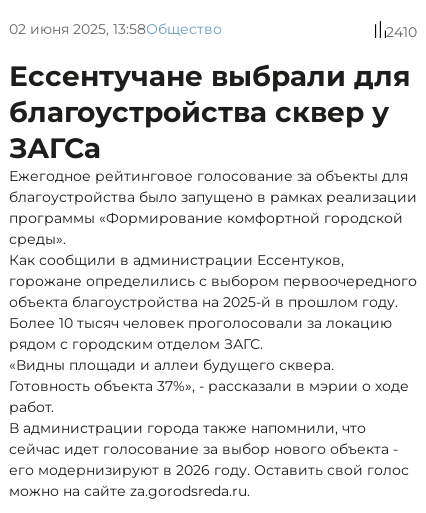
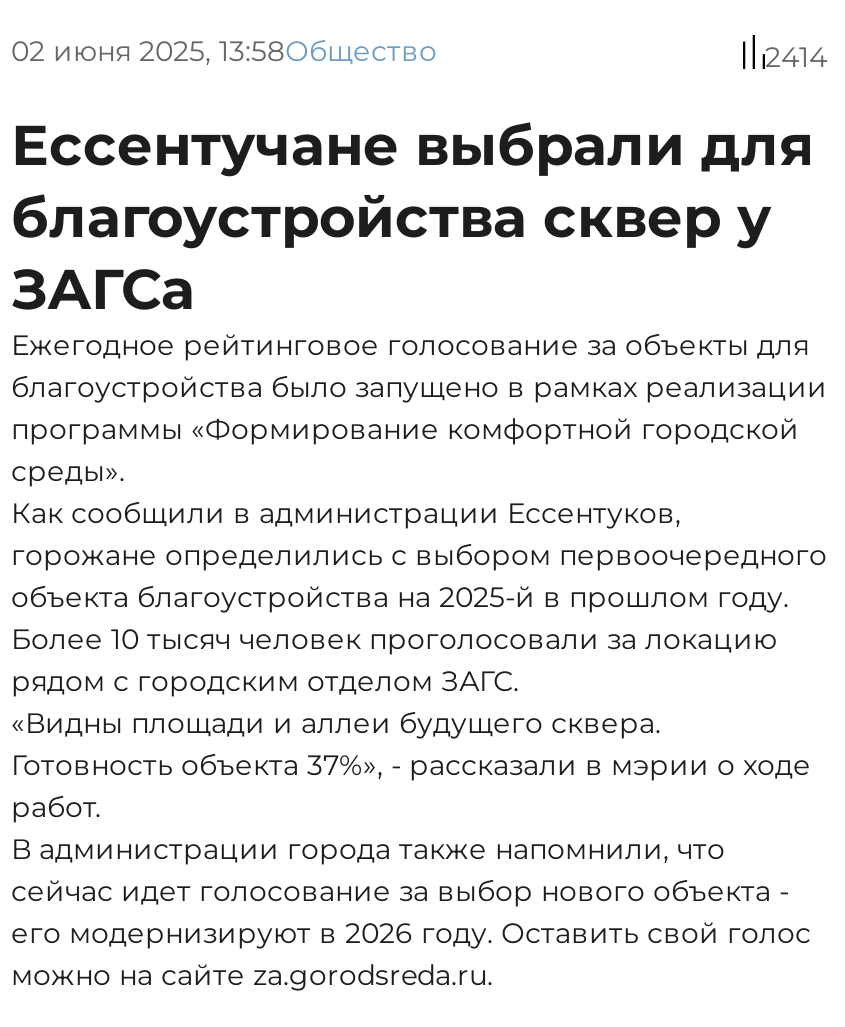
- 2410
+ 2414
